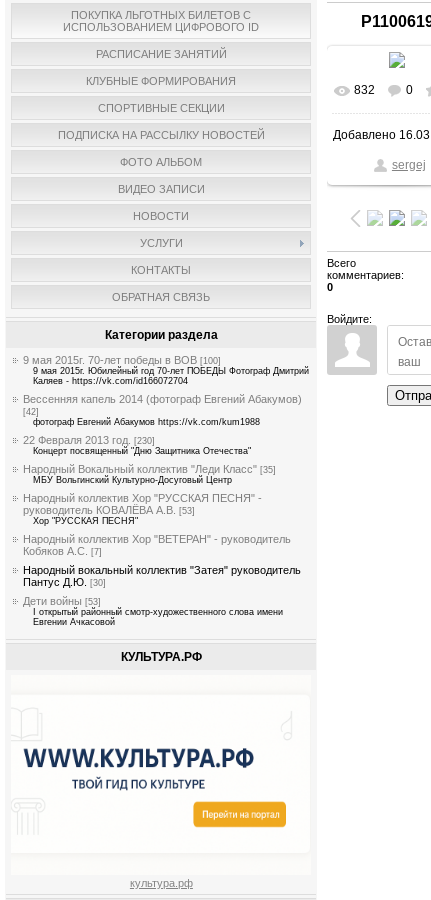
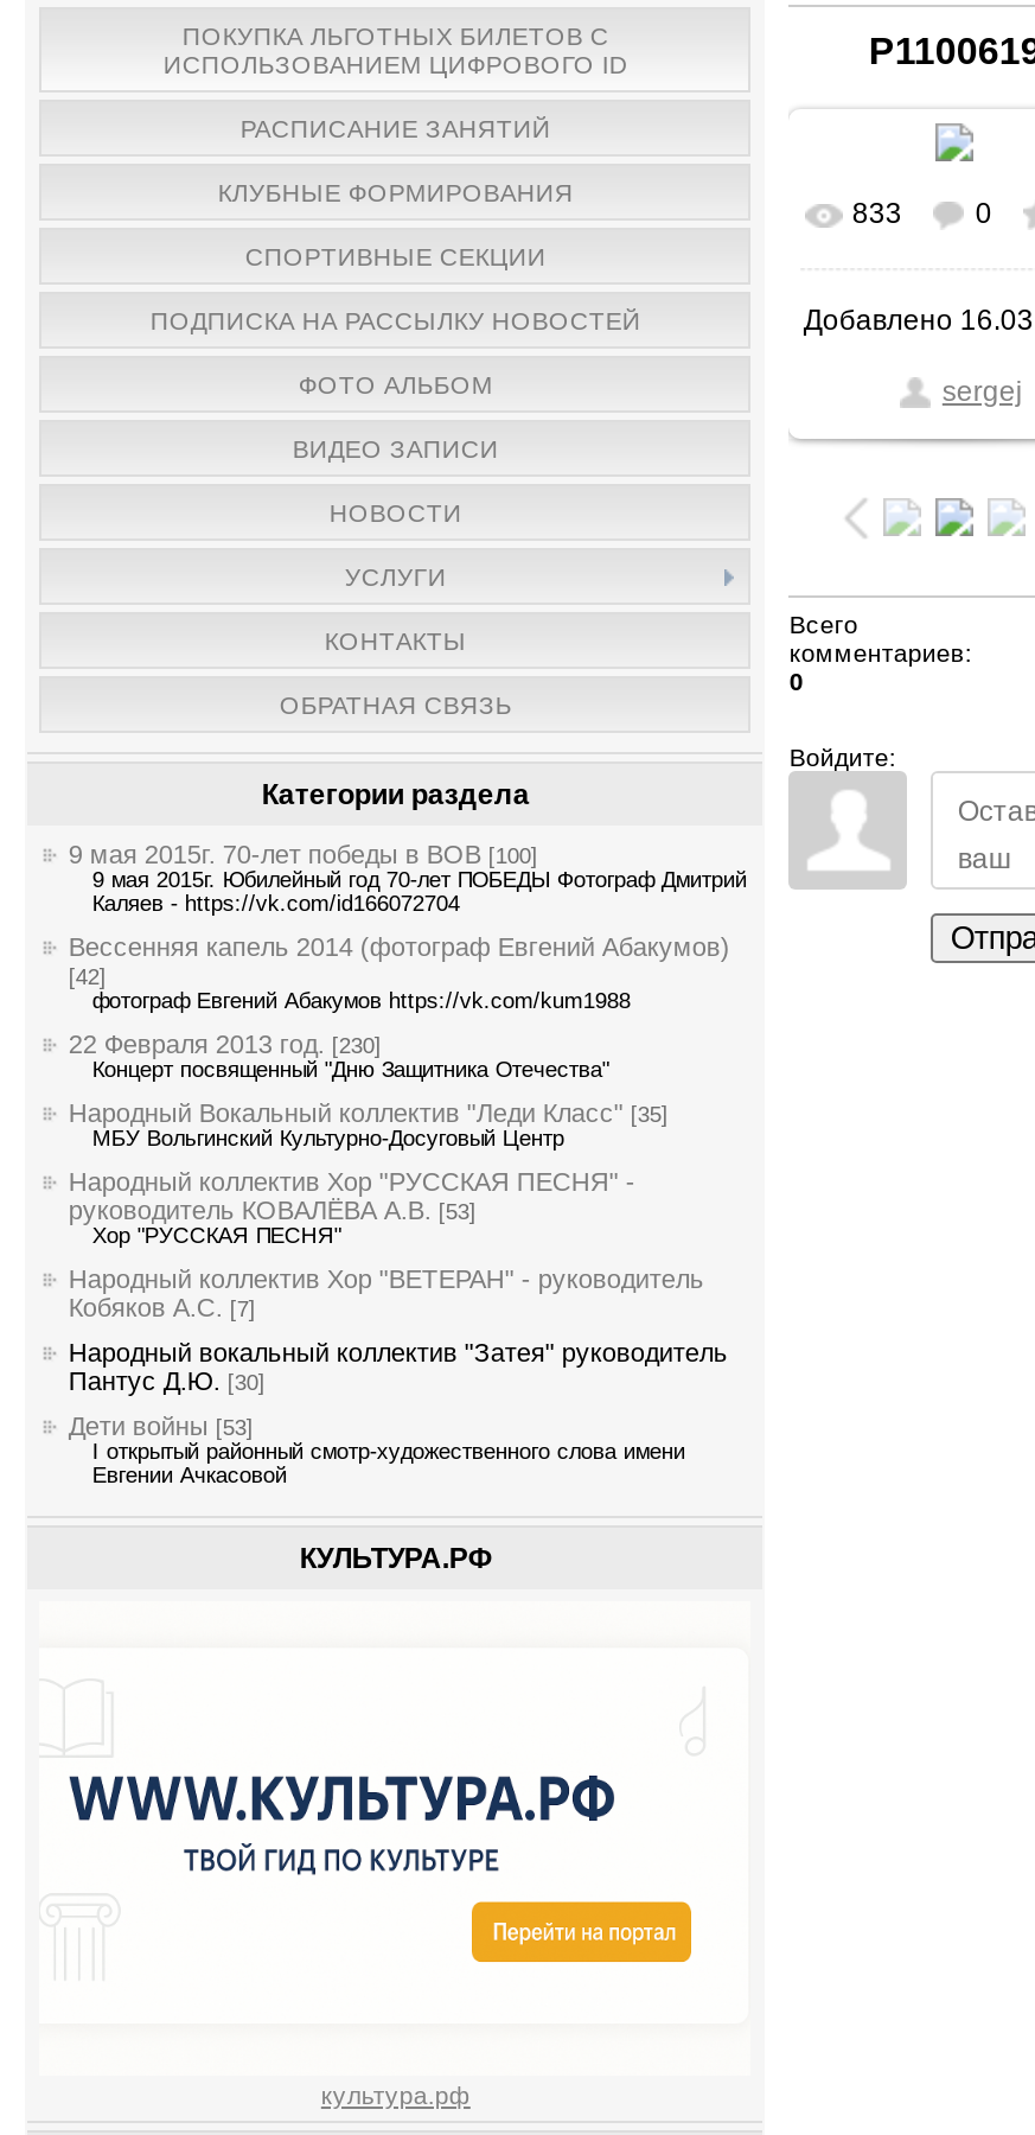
- 832
+ 833
